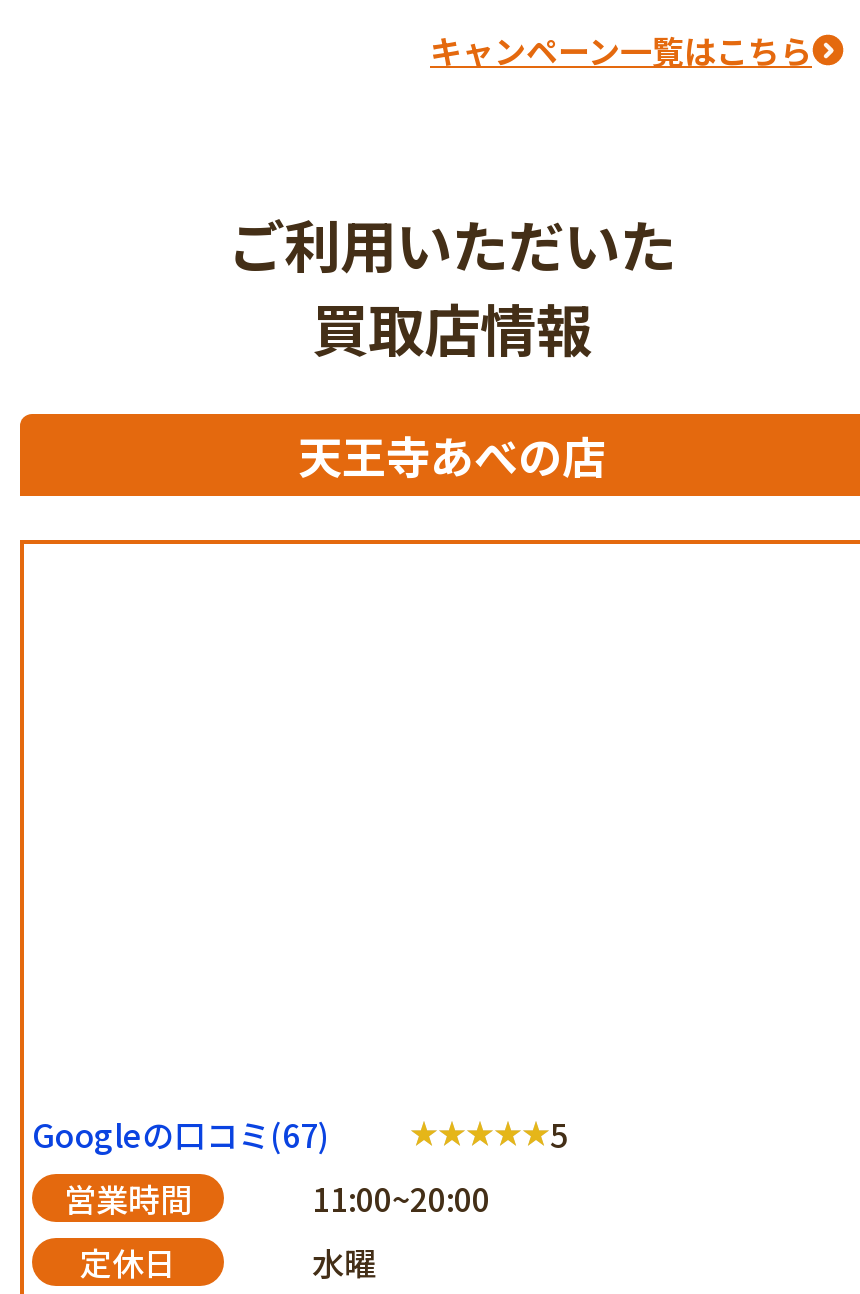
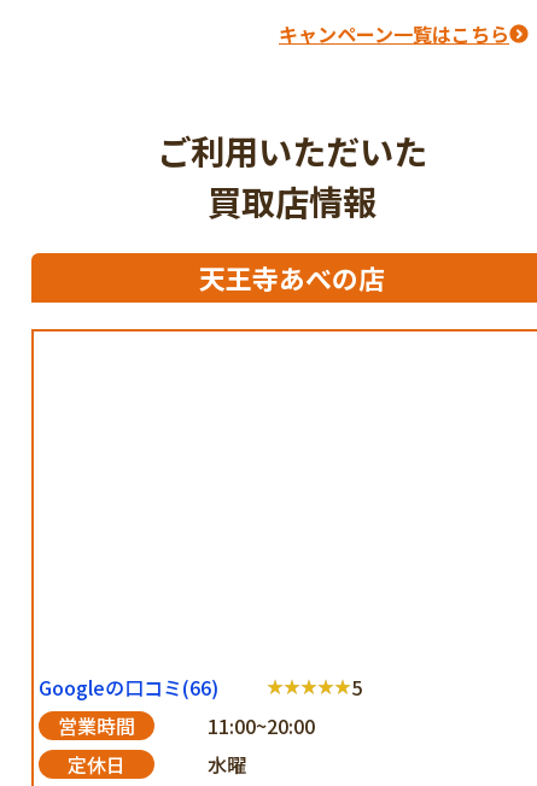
- Googleの口コミ(67)
+ Googleの口コミ(66)
